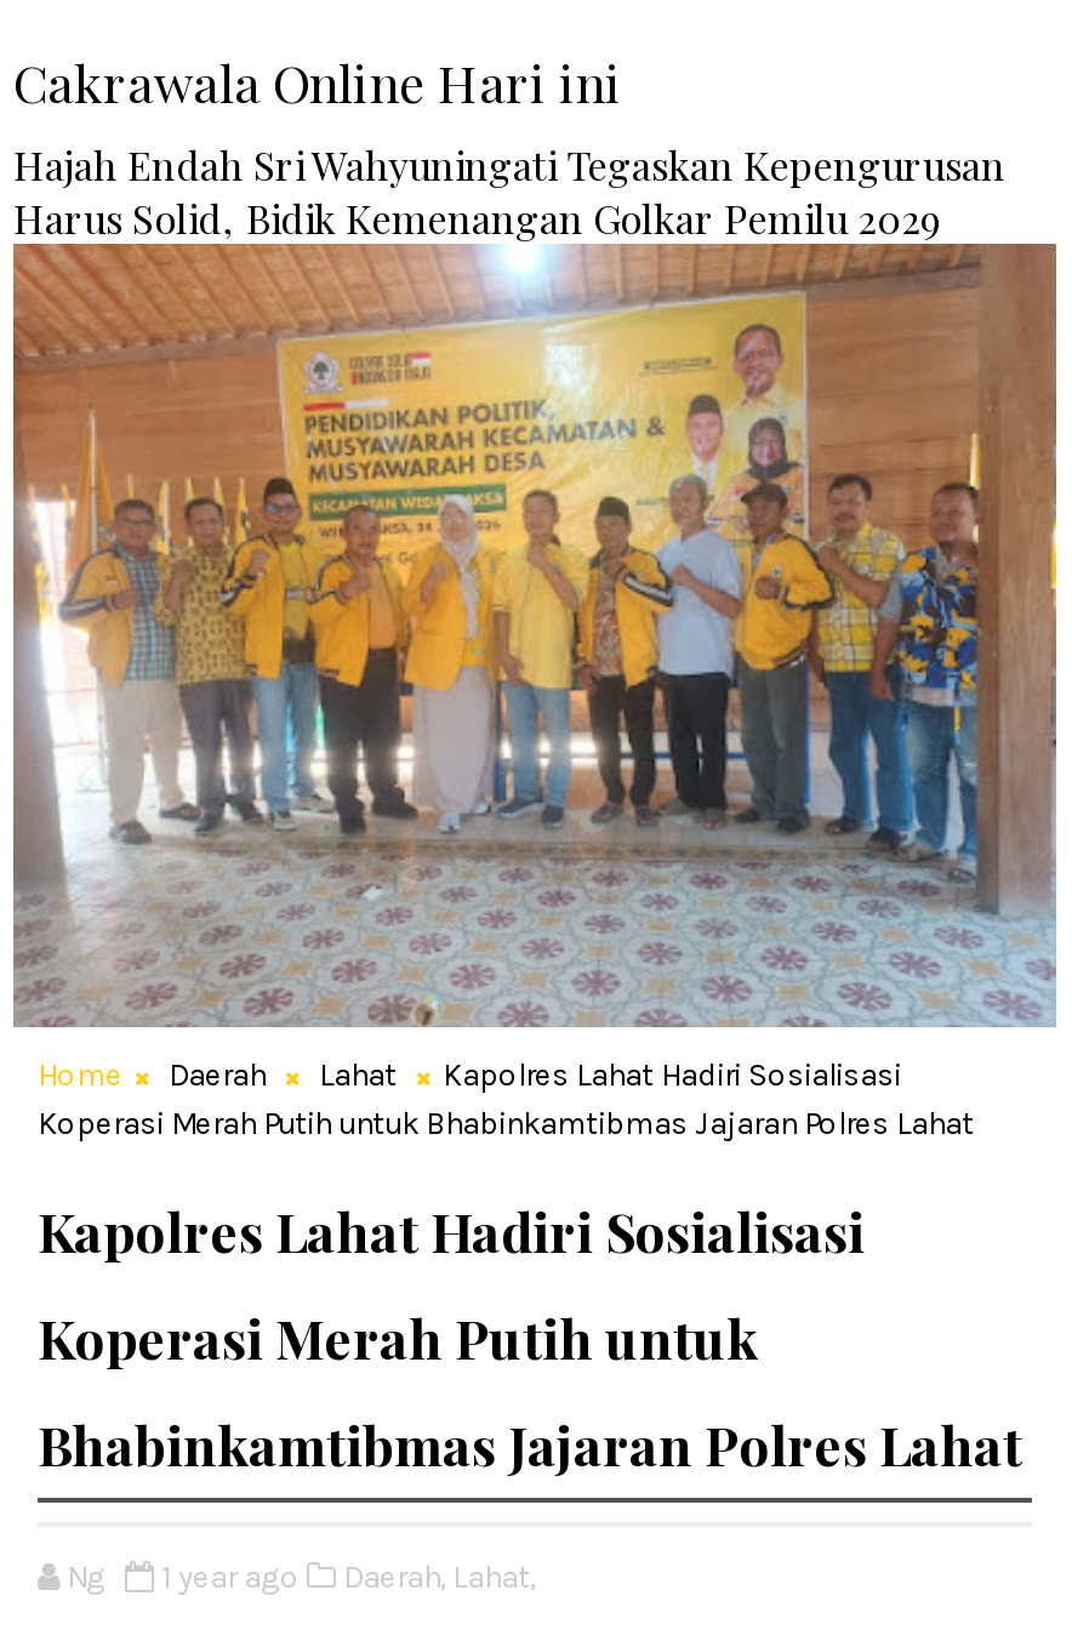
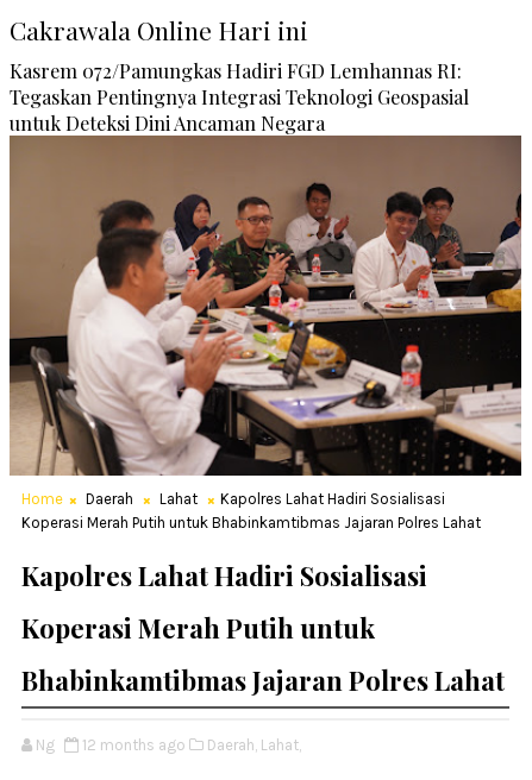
- [image]
- Hajah Endah Sri Wahyuningati Tegaskan Kepengurusan
- Harus Solid, Bidik Kemenangan Golkar Pemilu 2029
+ [image]
+ Kasrem 072/Pamungkas Hadiri FGD Lemhannas RI:
+ Tegaskan Pentingnya Integrasi Teknologi Geospasial
+ untuk Deteksi Dini Ancaman Negara

- Ng 1 year ago Daerah, Lahat,
+ Ng 12 months ago Daerah, Lahat,
